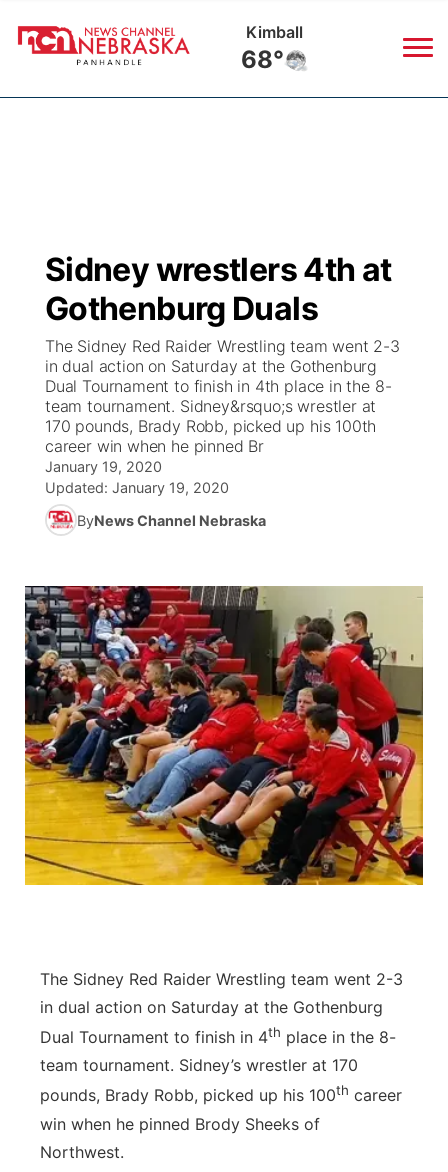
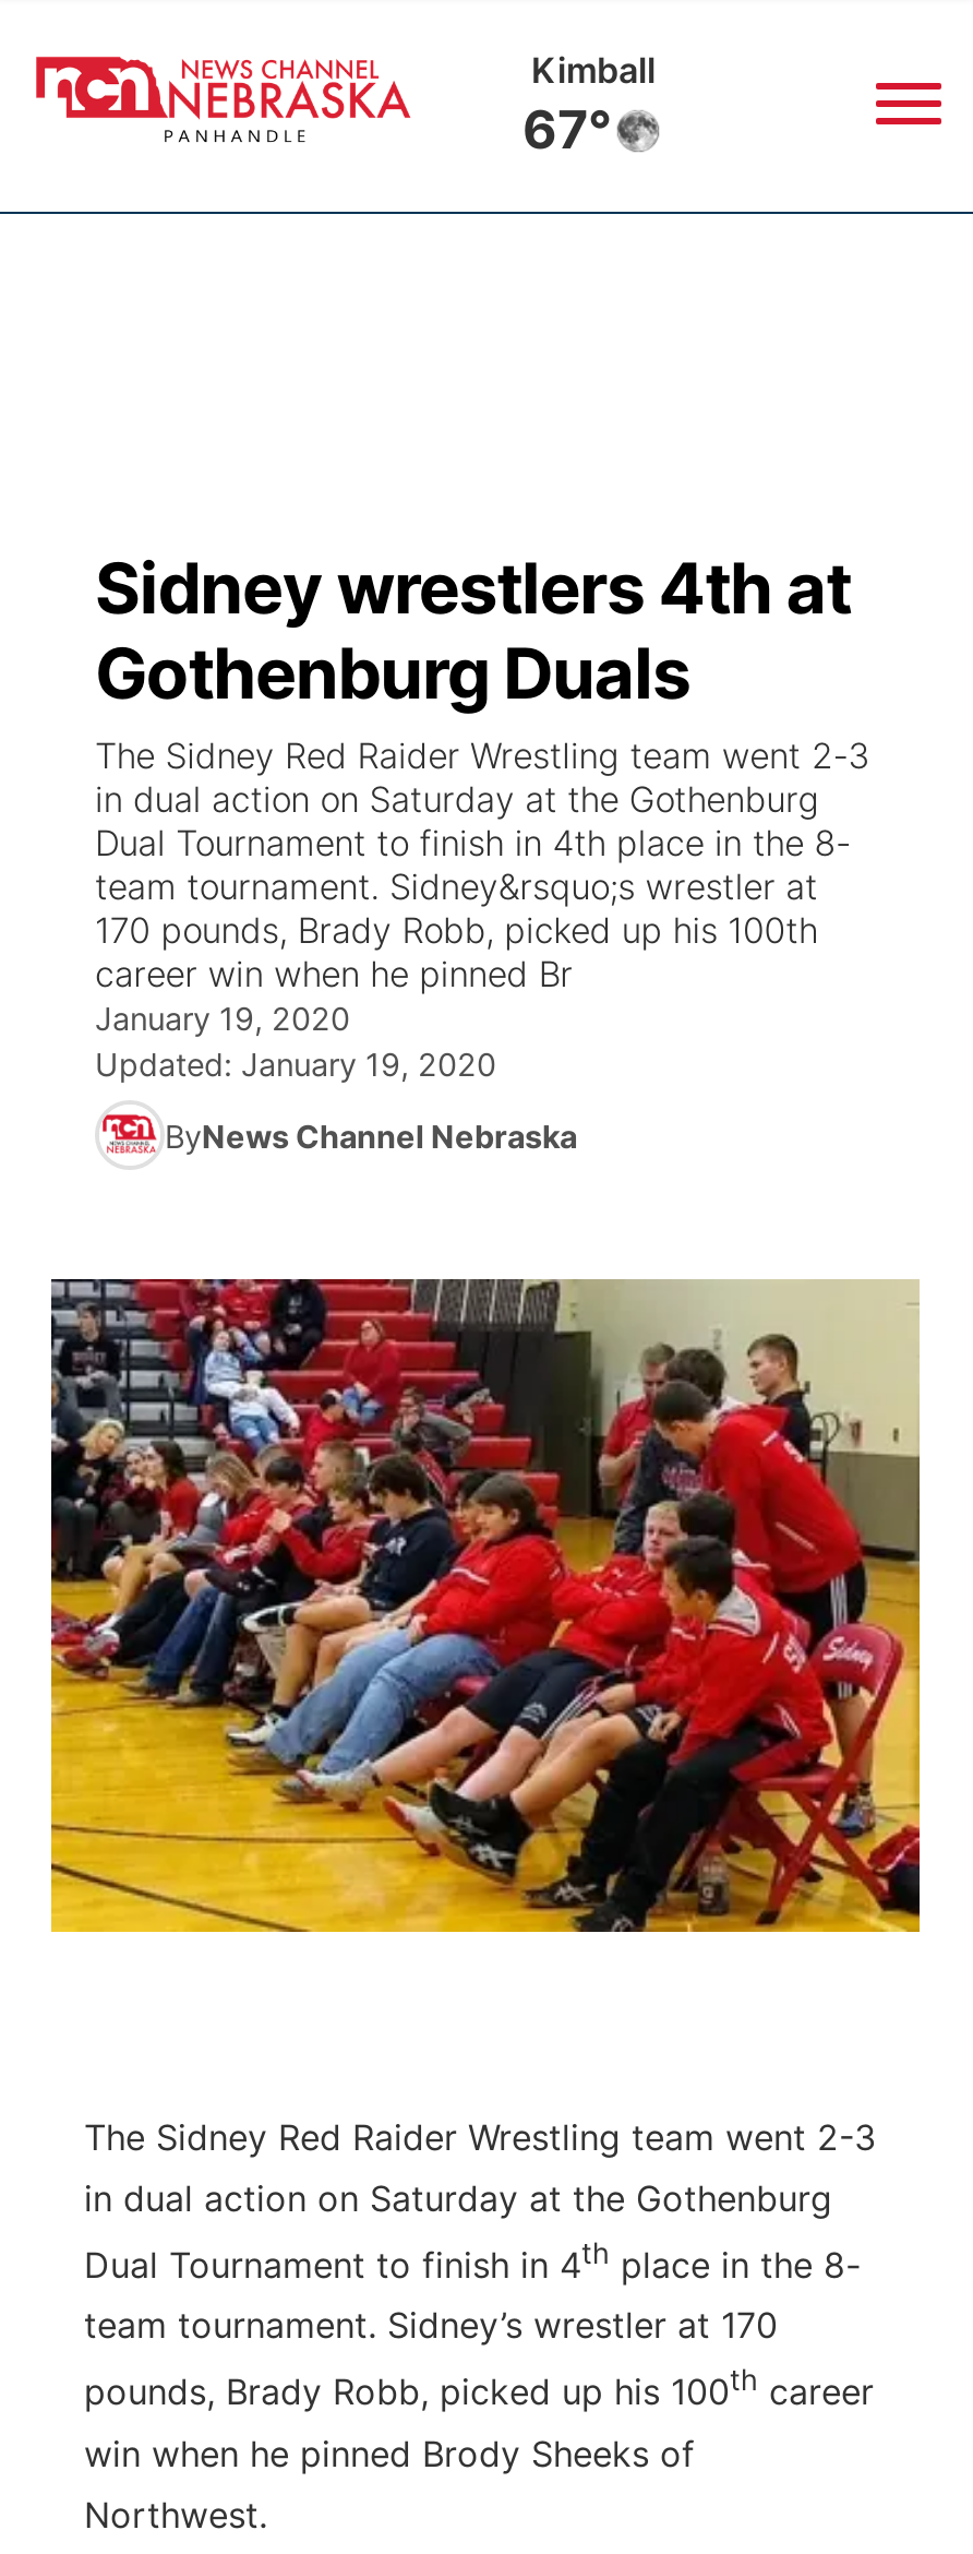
- 68°
+ 67°
